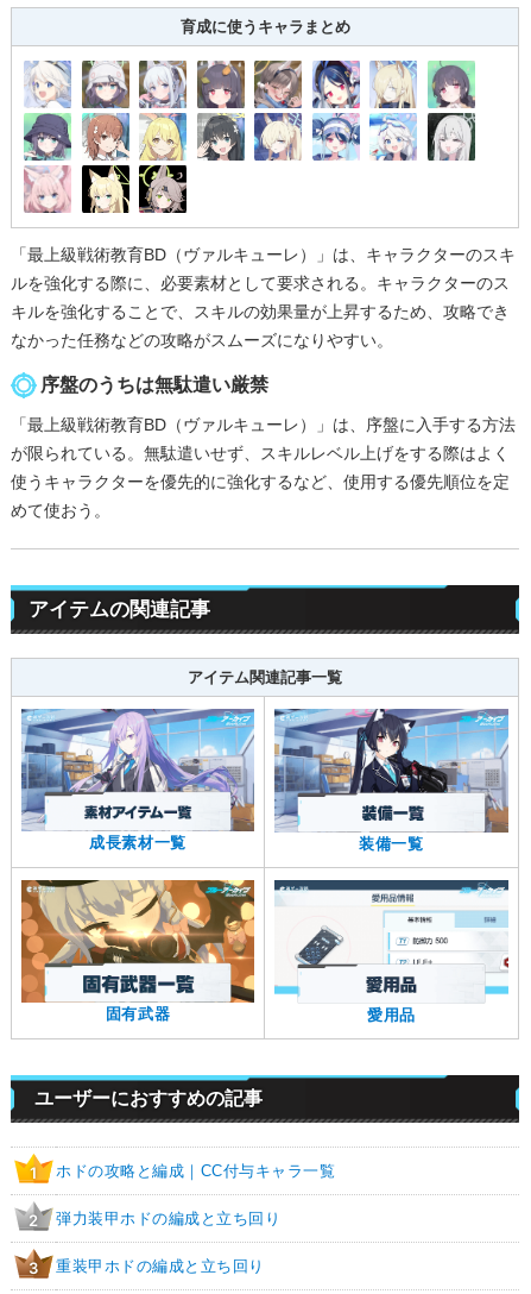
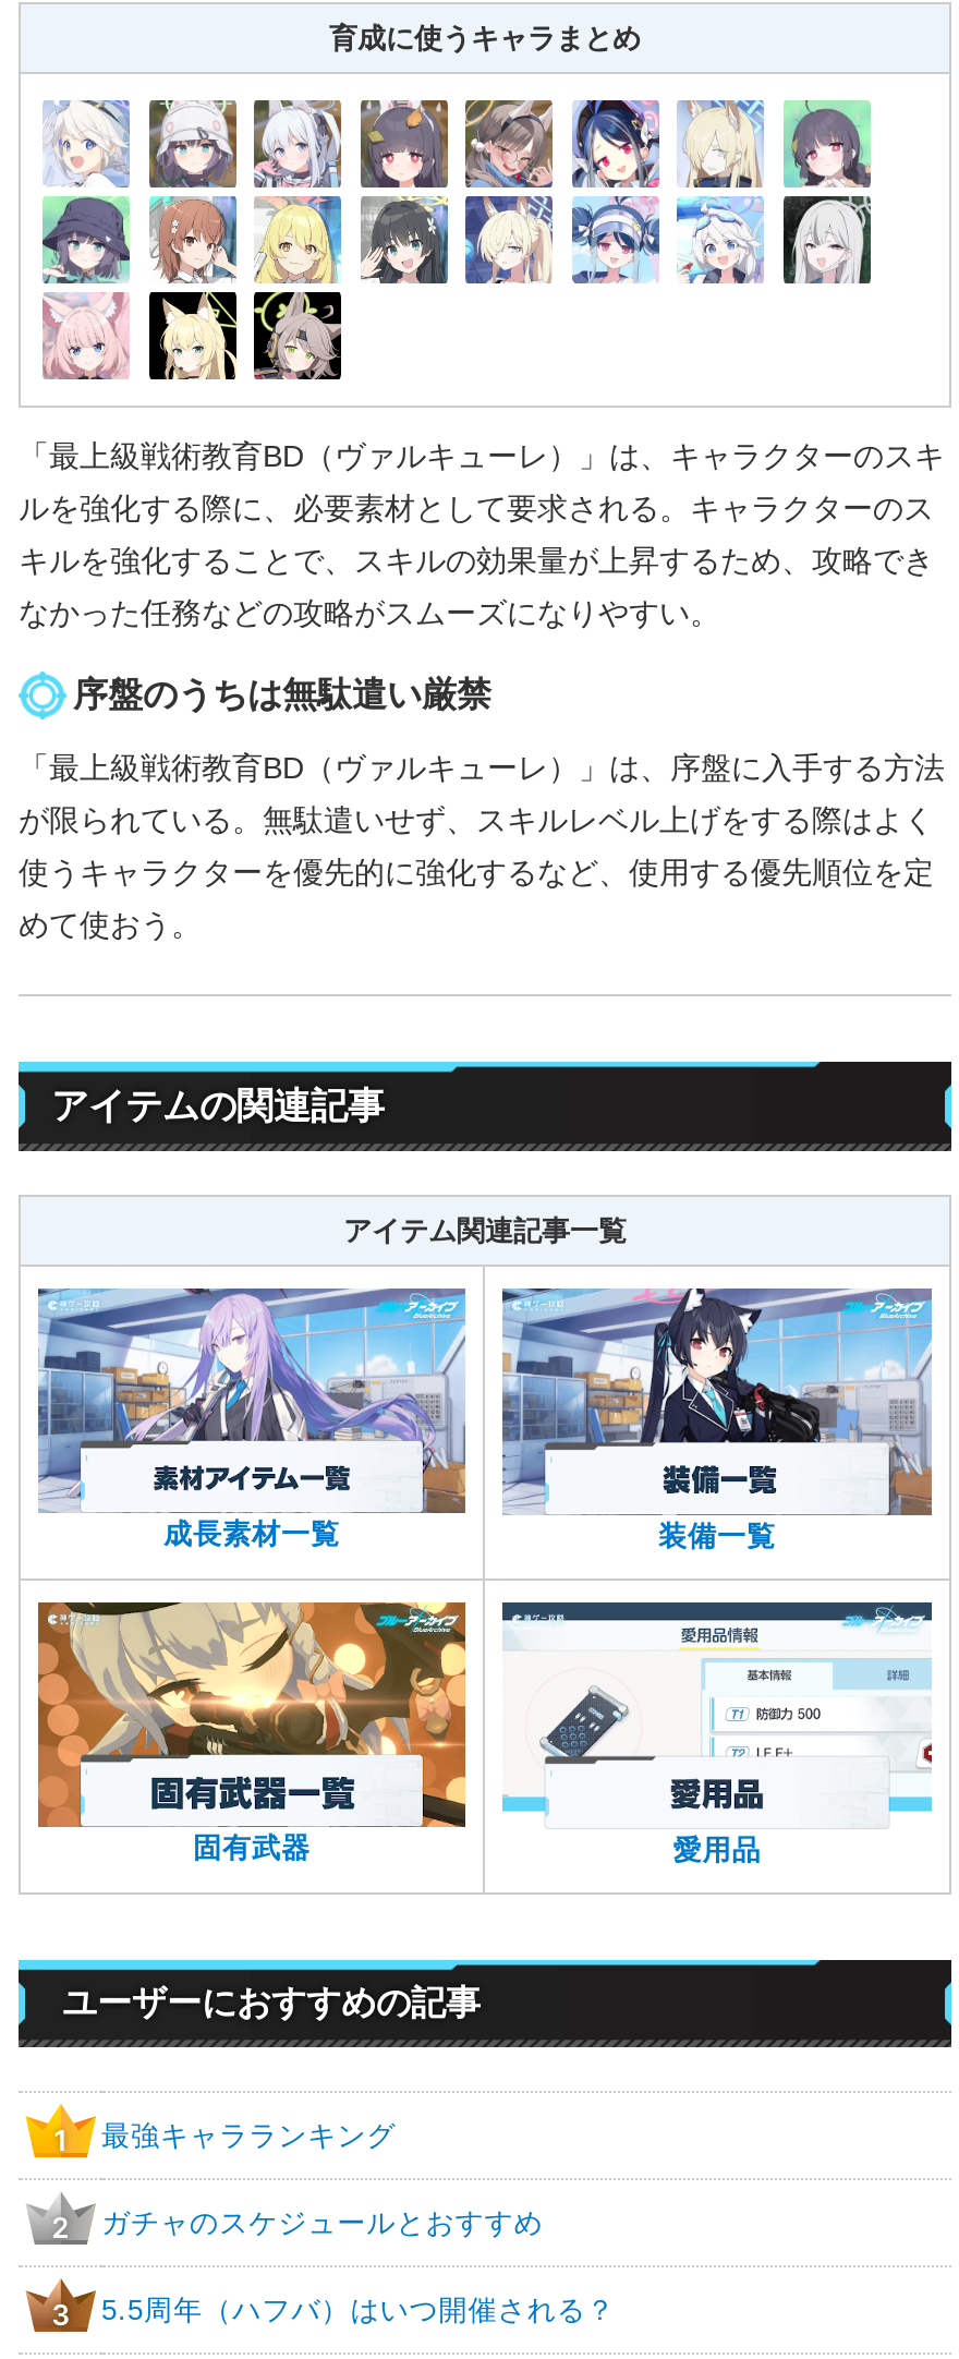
- ホドの攻略と編成｜CC付与キャラ一覧
+ 最強キャラランキング

- 弾力装甲ホドの編成と立ち回り
+ ガチャのスケジュールとおすすめ

- 重装甲ホドの編成と立ち回り
+ 5.5周年（ハフバ）はいつ開催される？
